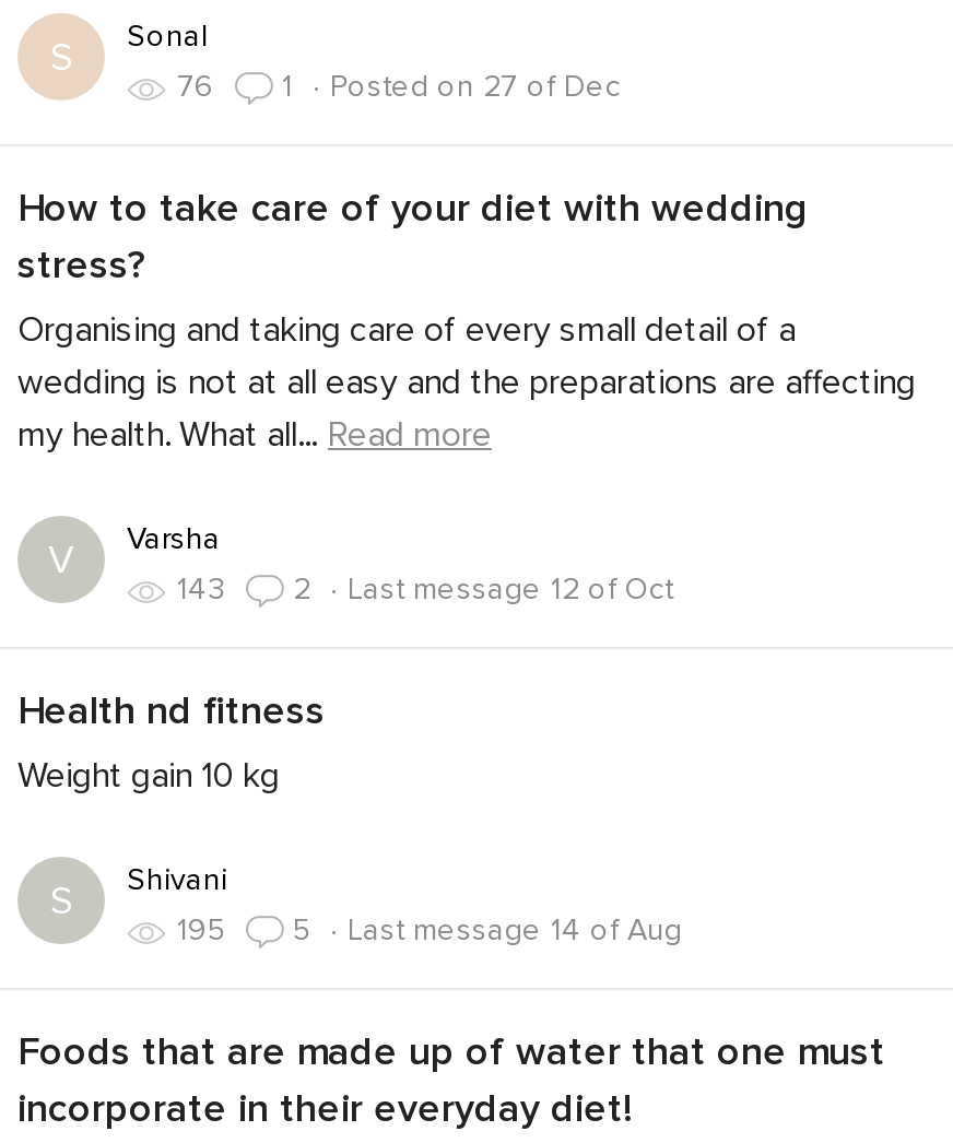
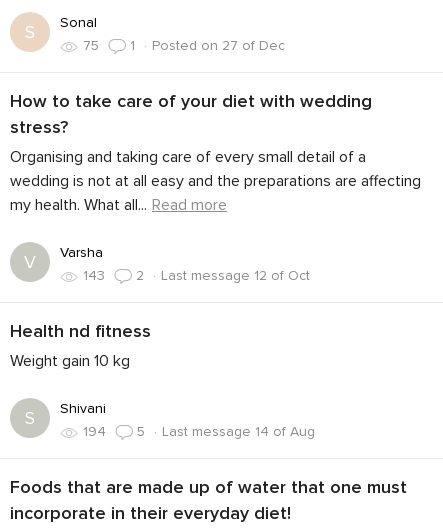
- 76 1 · Posted on 27 of Dec
+ 75 1 · Posted on 27 of Dec

- 195 5 · Last message 14 of Aug
+ 194 5 · Last message 14 of Aug
